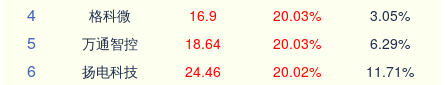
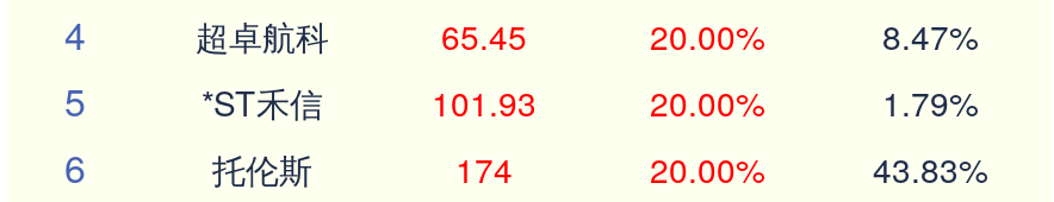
- 格科微
- 16.9
- 20.03%
- 3.05%
+ 超卓航科
+ 65.45
+ 20.00%
+ 8.47%

- 万通智控
- 18.64
- 20.03%
- 6.29%
+ *ST禾信
+ 101.93
+ 20.00%
+ 1.79%

- 扬电科技
- 24.46
- 20.02%
- 11.71%
+ 托伦斯
+ 174
+ 20.00%
+ 43.83%
